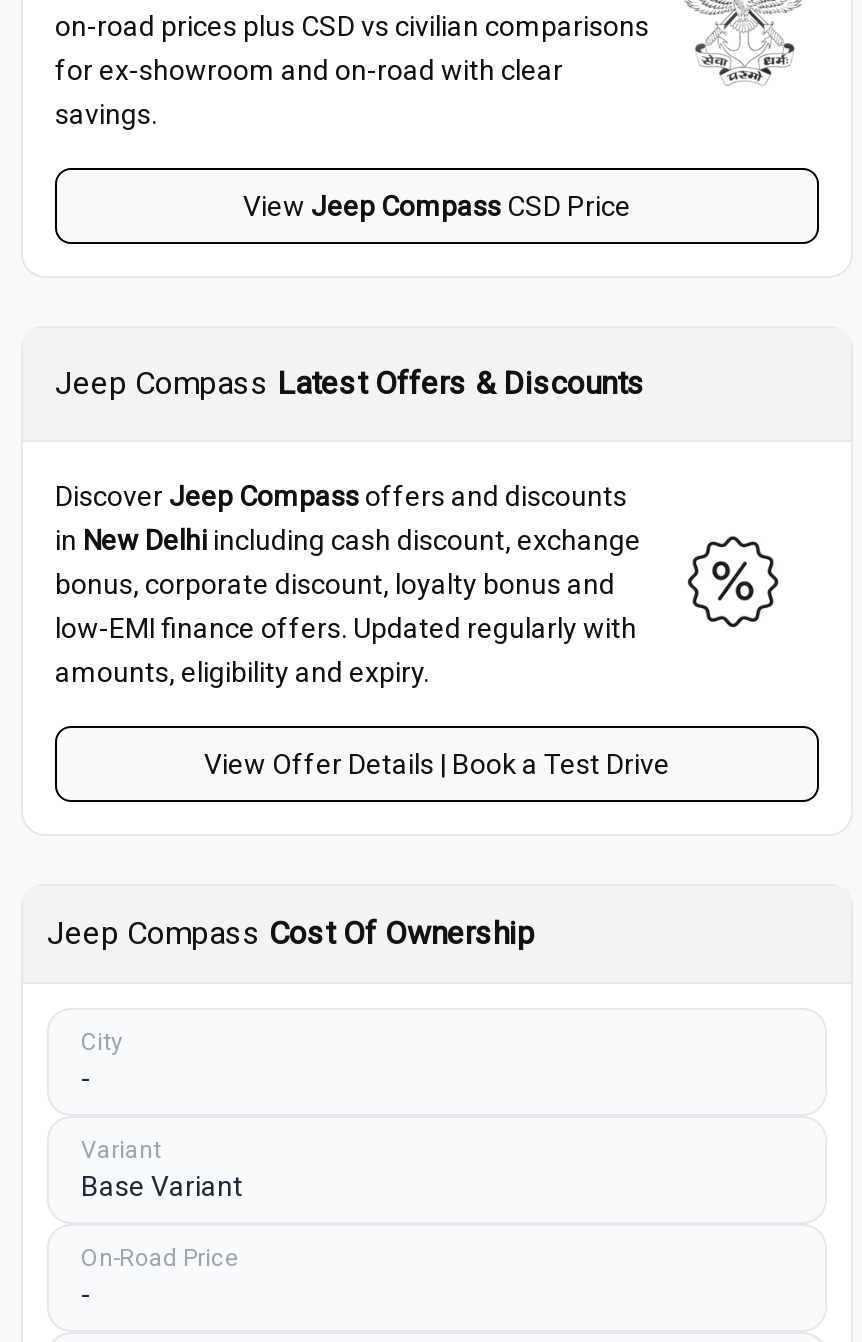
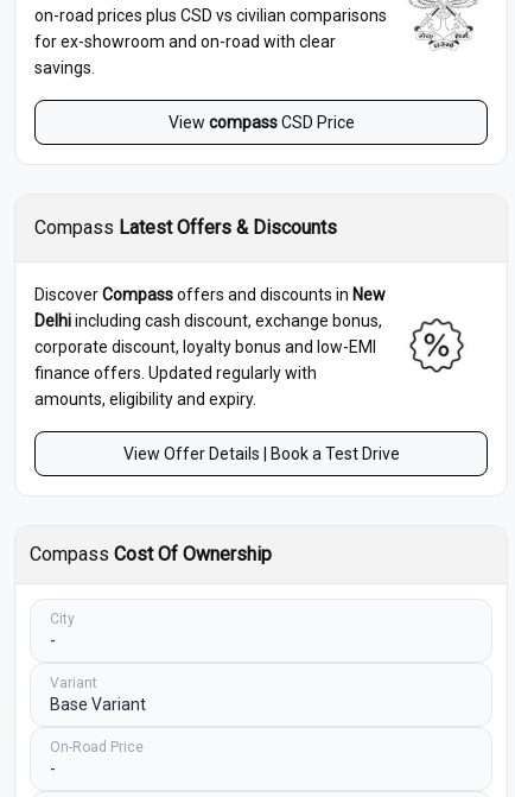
- View Jeep Compass CSD Price
+ View compass CSD Price

- Jeep Compass Latest Offers & Discounts
+ Compass Latest Offers & Discounts

- Discover Jeep Compass offers and discounts
- in New Delhi including cash discount, exchange
- bonus, corporate discount, loyalty bonus and
- low-EMI finance offers. Updated regularly with
+ Discover Compass offers and discounts in New
+ Delhi including cash discount, exchange bonus,
+ corporate discount, loyalty bonus and low-EMI
+ finance offers. Updated regularly with

- Jeep Compass Cost Of Ownership
+ Compass Cost Of Ownership
